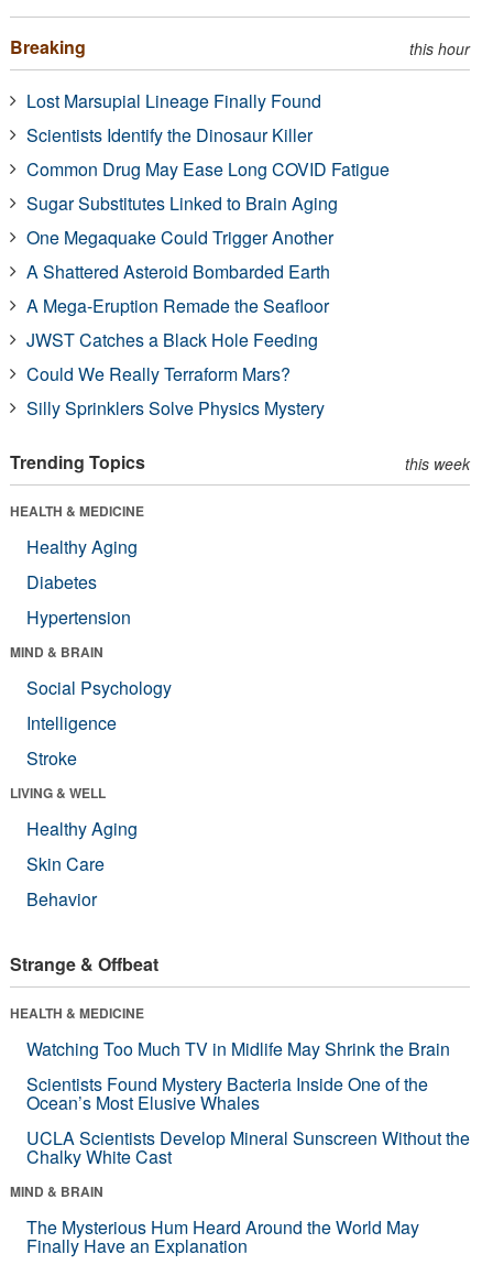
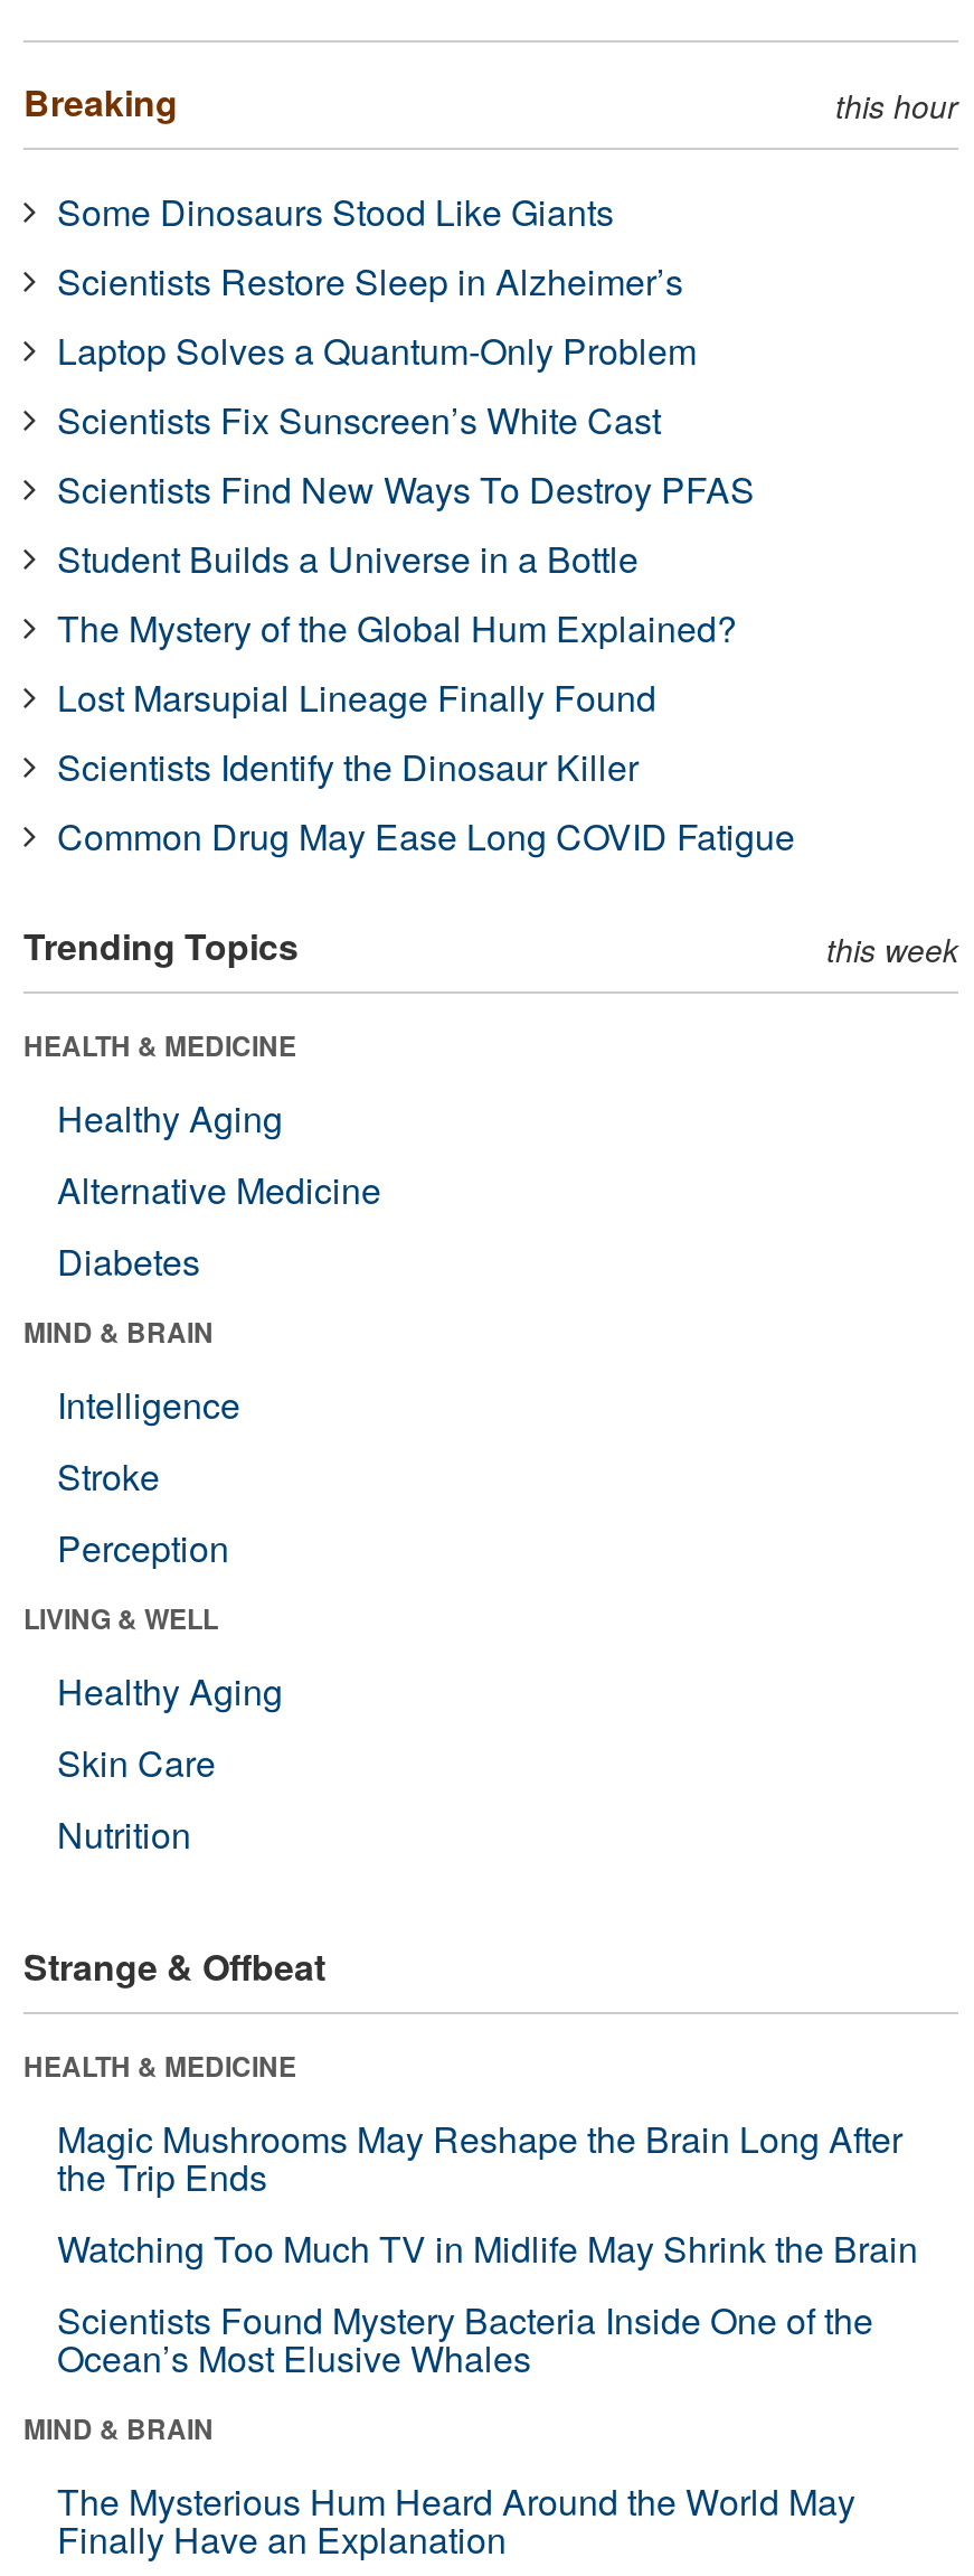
+ Some Dinosaurs Stood Like Giants
+ Scientists Restore Sleep in Alzheimer’s
+ Laptop Solves a Quantum-Only Problem
+ Scientists Fix Sunscreen’s White Cast
+ Scientists Find New Ways To Destroy PFAS
+ Student Builds a Universe in a Bottle
+ The Mystery of the Global Hum Explained?

moved down: Lost Marsupial Lineage Finally Found | Scientists Identify the Dinosaur Killer | Common Drug May Ease Long COVID Fatigue

- Sugar Substitutes Linked to Brain Aging
- One Megaquake Could Trigger Another
- A Shattered Asteroid Bombarded Earth
- A Mega-Eruption Remade the Seafloor
- JWST Catches a Black Hole Feeding
- Could We Really Terraform Mars?
- Silly Sprinklers Solve Physics Mystery

+ Alternative Medicine

moved down: Diabetes

- Hypertension

- Social Psychology

moved up: Intelligence | Stroke

+ Perception

- Behavior
+ Nutrition

+ Magic Mushrooms May Reshape the Brain Long After
+ the Trip Ends

moved down: Watching Too Much TV in Midlife May Shrink the Brain | Scientists Found Mystery Bacteria Inside One of the | Ocean’s Most Elusive Whales

- UCLA Scientists Develop Mineral Sunscreen Without the
- Chalky White Cast
